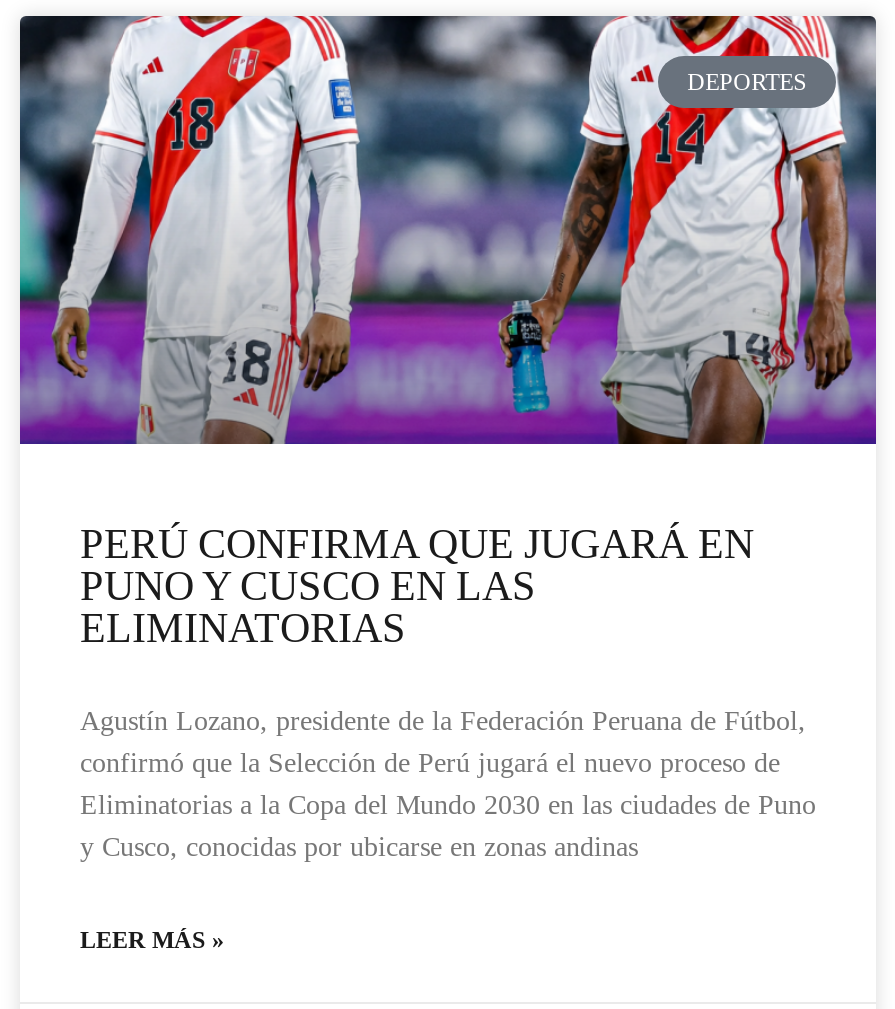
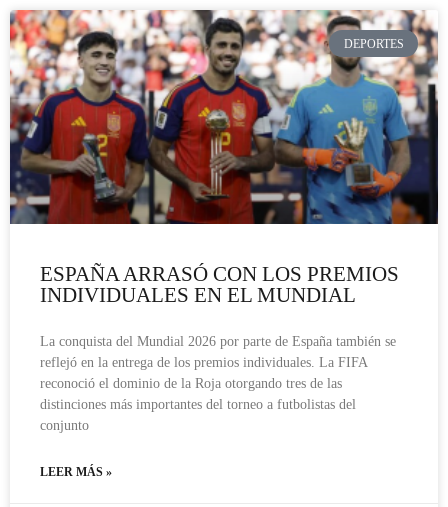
- [image]
- PERÚ CONFIRMA QUE JUGARÁ EN
- PUNO Y CUSCO EN LAS
- ELIMINATORIAS
+ [image]
+ ESPAÑA ARRASÓ CON LOS PREMIOS
+ INDIVIDUALES EN EL MUNDIAL

- Agustín Lozano, presidente de la Federación Peruana de Fútbol,
- confirmó que la Selección de Perú jugará el nuevo proceso de
- Eliminatorias a la Copa del Mundo 2030 en las ciudades de Puno
- y Cusco, conocidas por ubicarse en zonas andinas
+ La conquista del Mundial 2026 por parte de España también se
+ reflejó en la entrega de los premios individuales. La FIFA
+ reconoció el dominio de la Roja otorgando tres de las
+ distinciones más importantes del torneo a futbolistas del
+ conjunto
